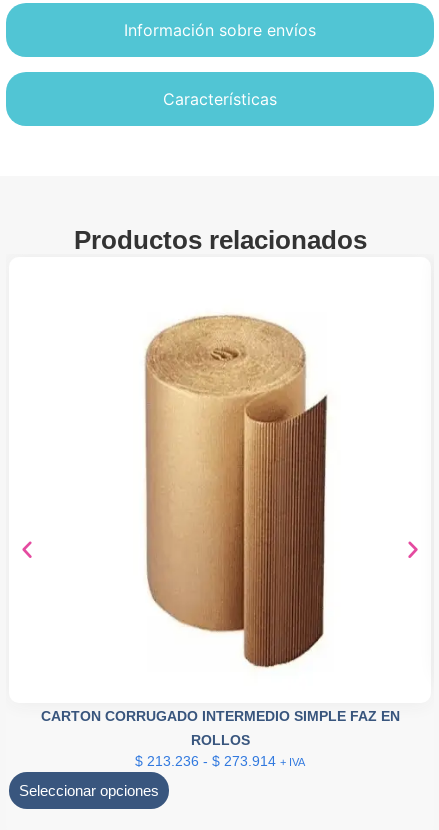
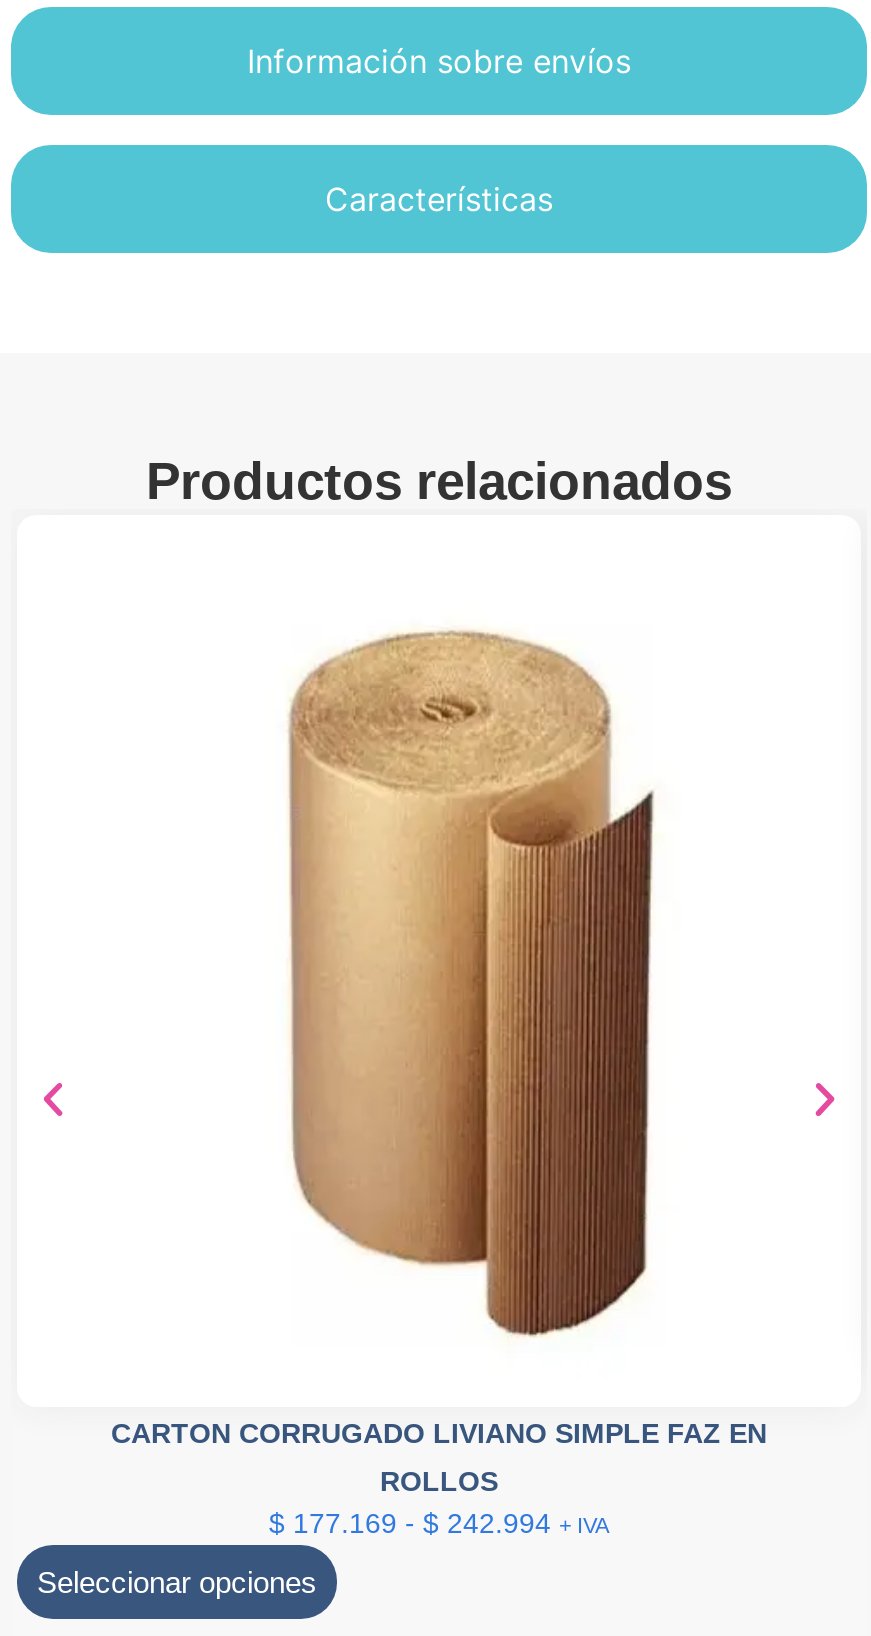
- CARTON CORRUGADO INTERMEDIO SIMPLE FAZ EN
+ CARTON CORRUGADO LIVIANO SIMPLE FAZ EN

- $213.236 - $273.914 + IVA
+ $177.169 - $242.994 + IVA
